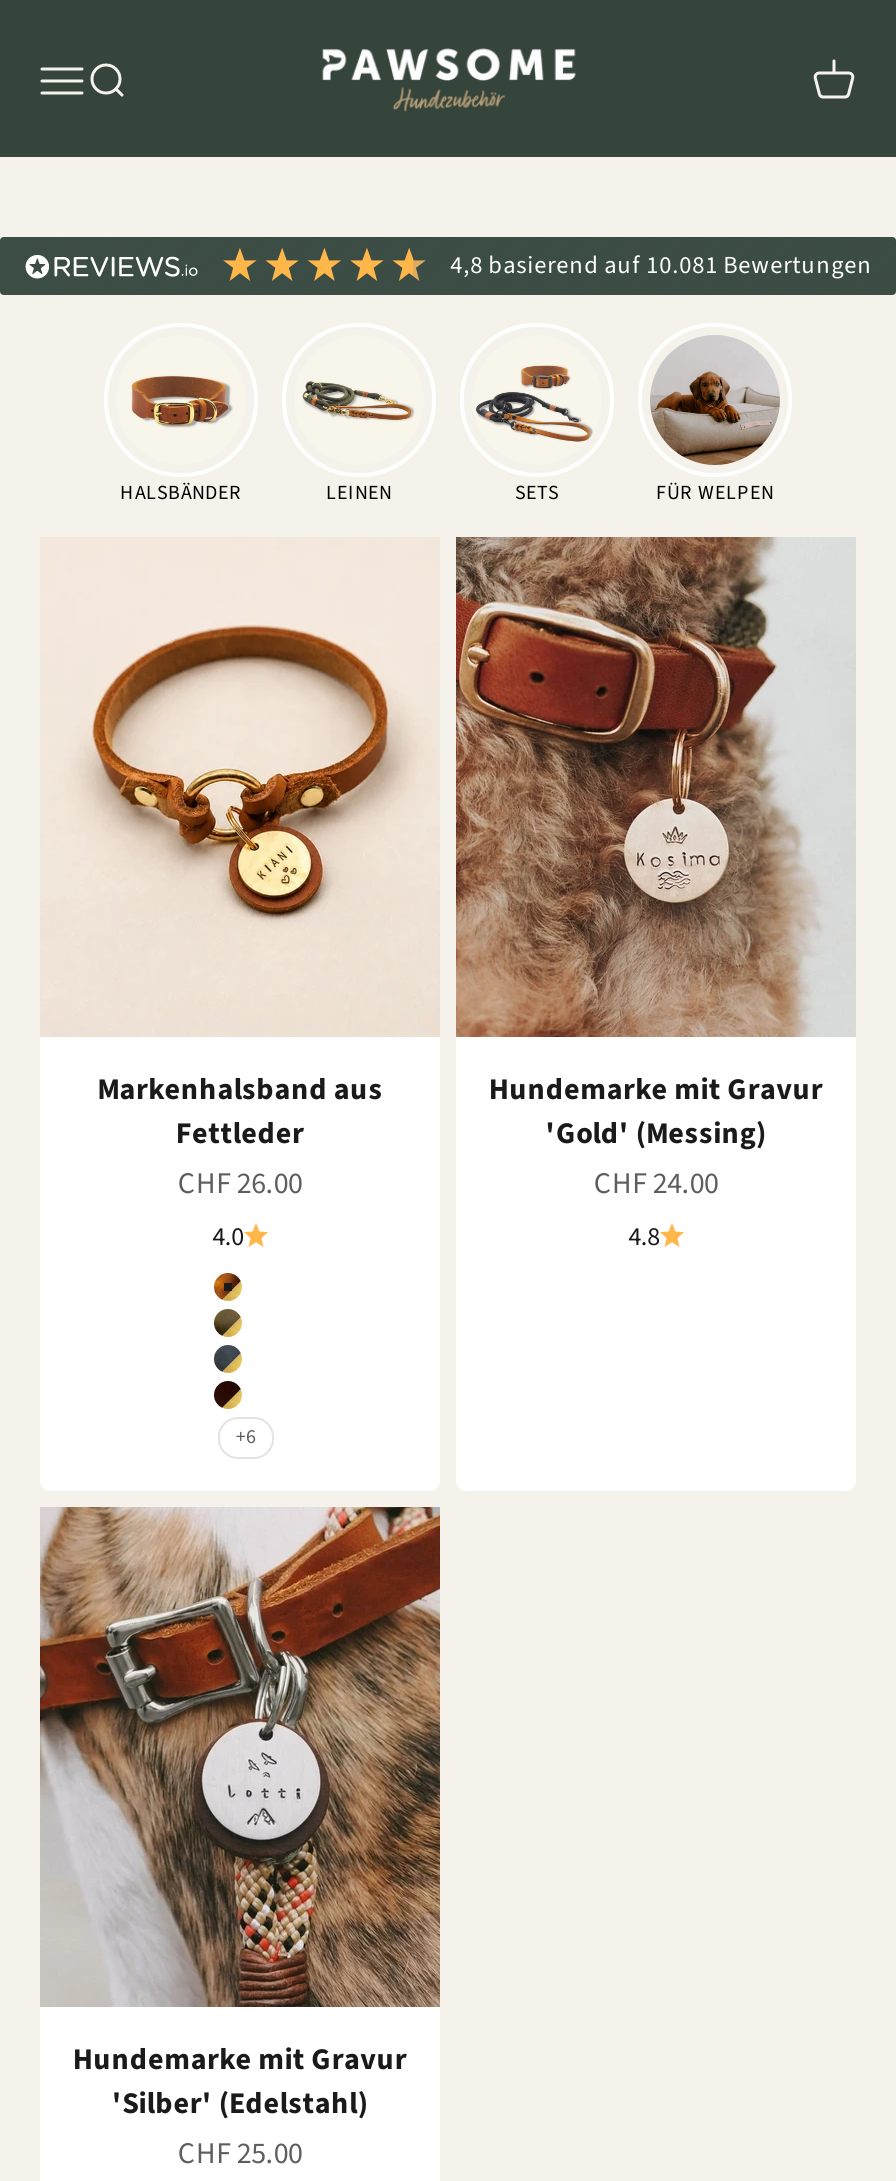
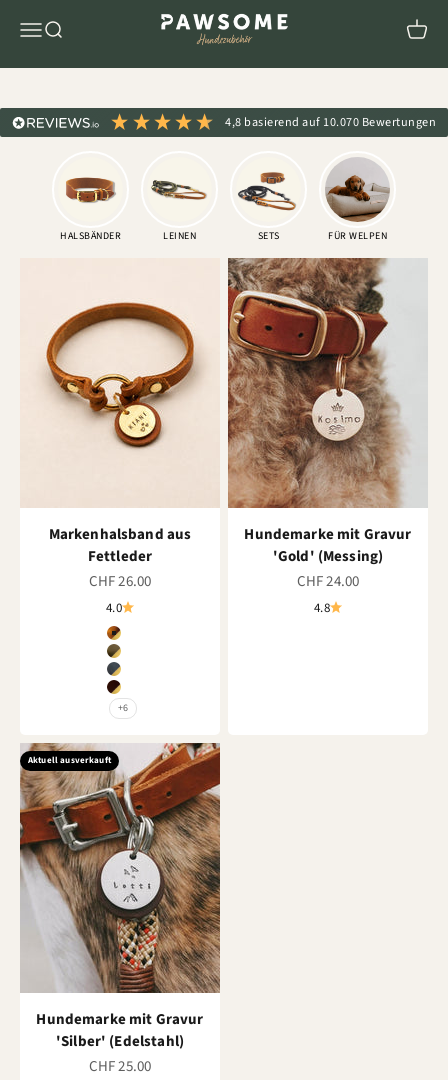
- 4,8 basierend auf 10.081 Bewertungen
+ 4,8 basierend auf 10.070 Bewertungen

+ Aktuell ausverkauft
